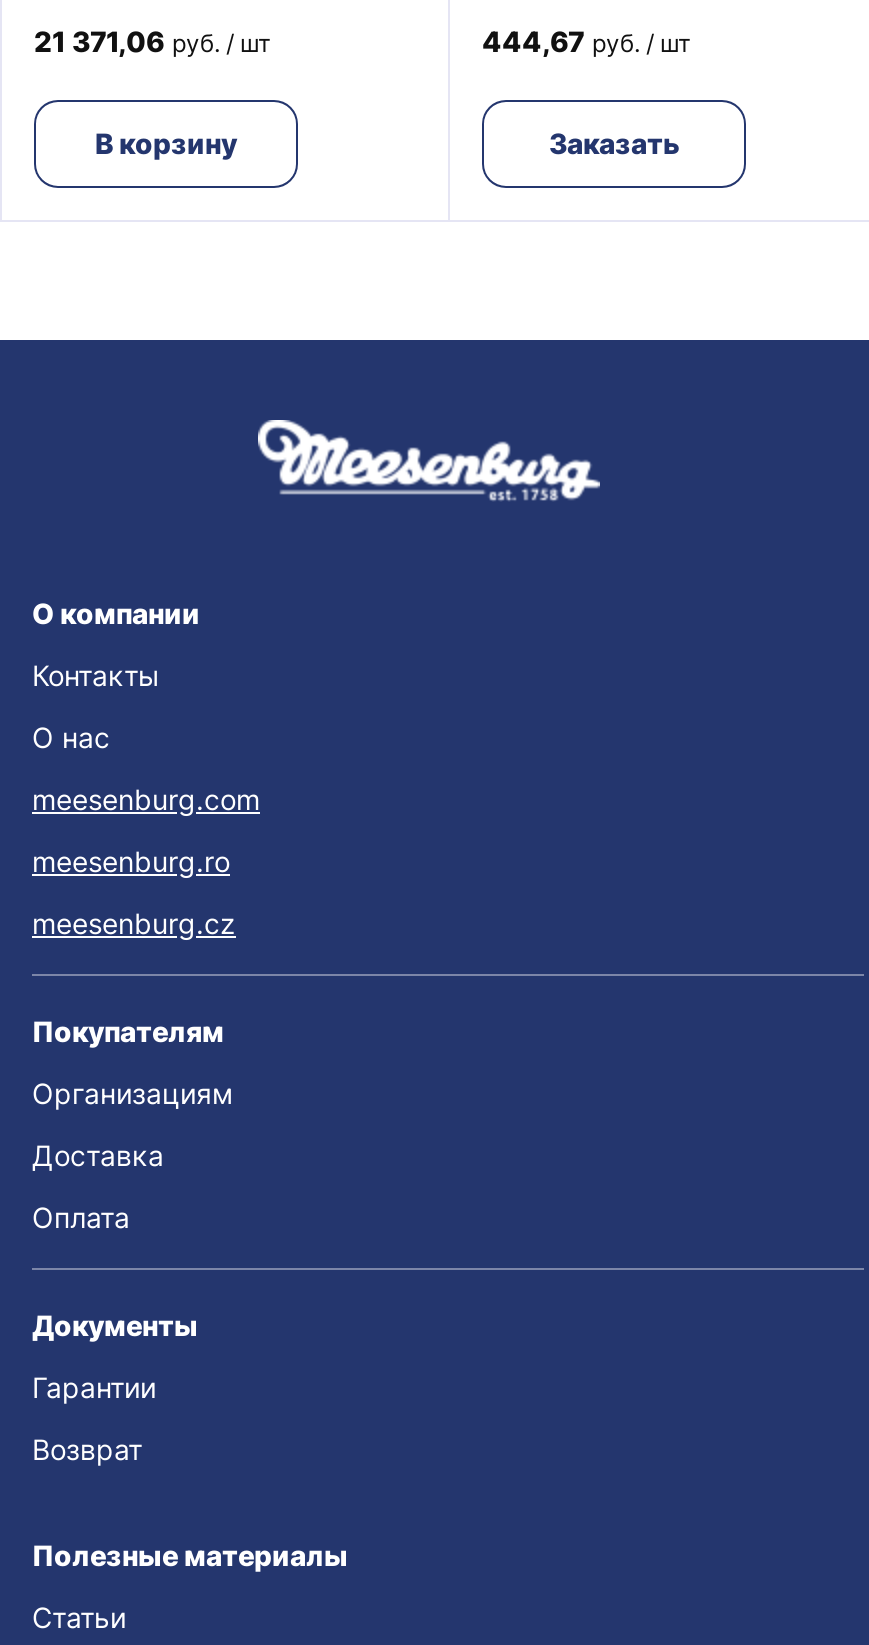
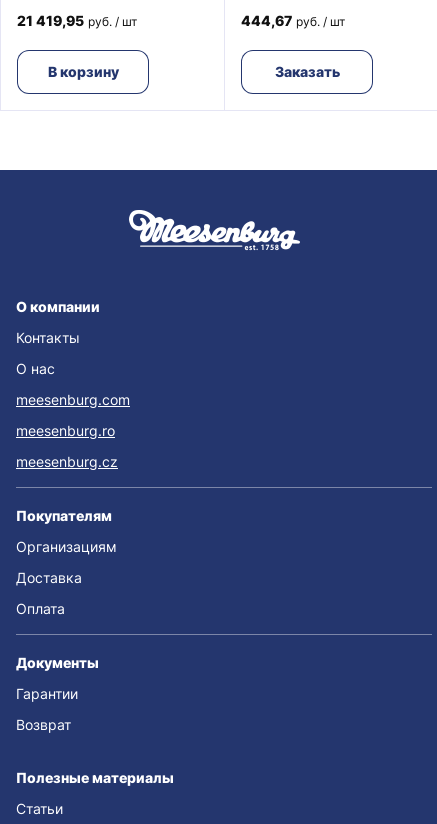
- 21 371,06 руб. / шт
+ 21 419,95 руб. / шт
